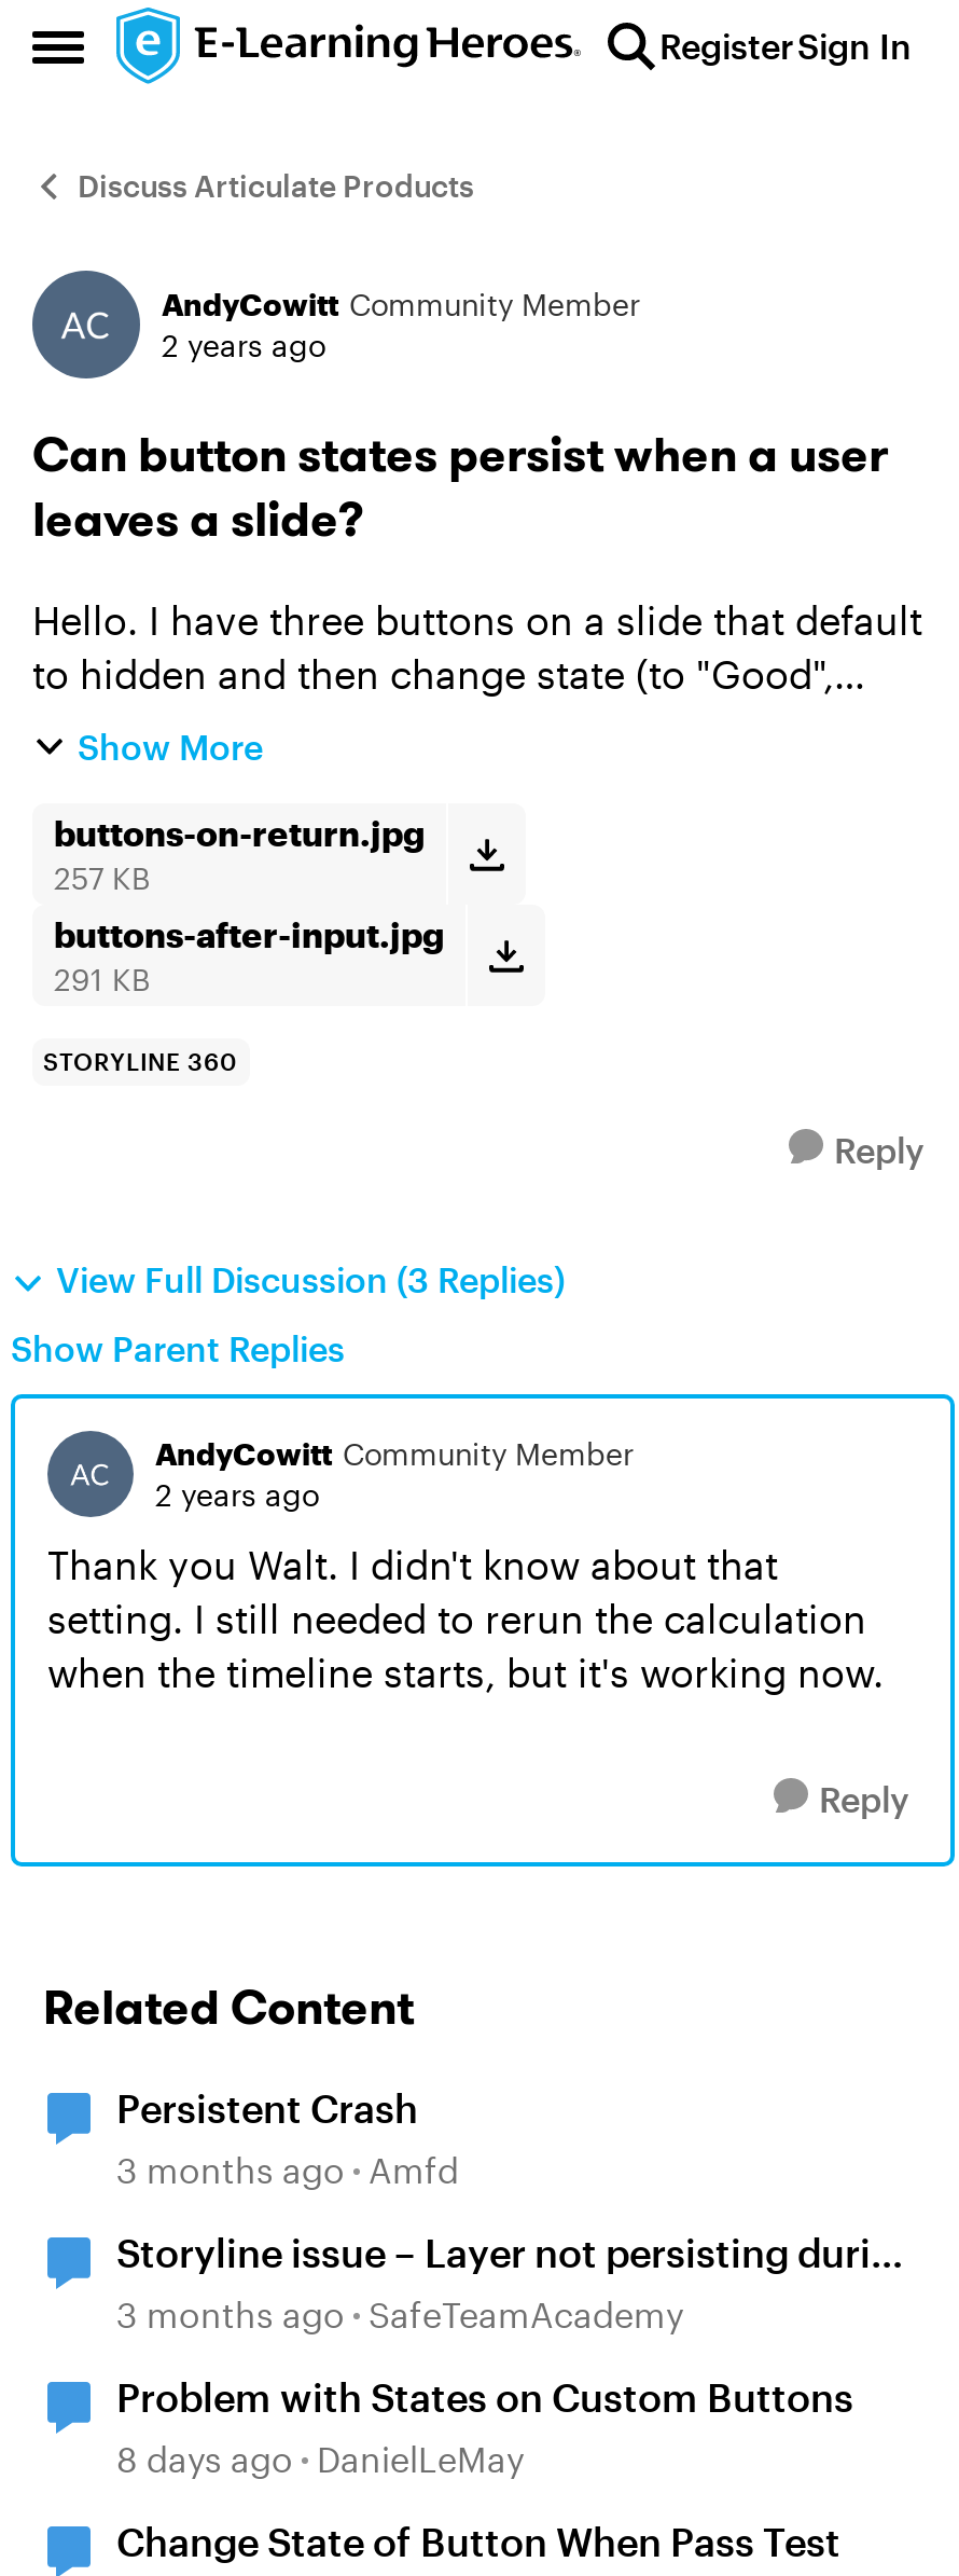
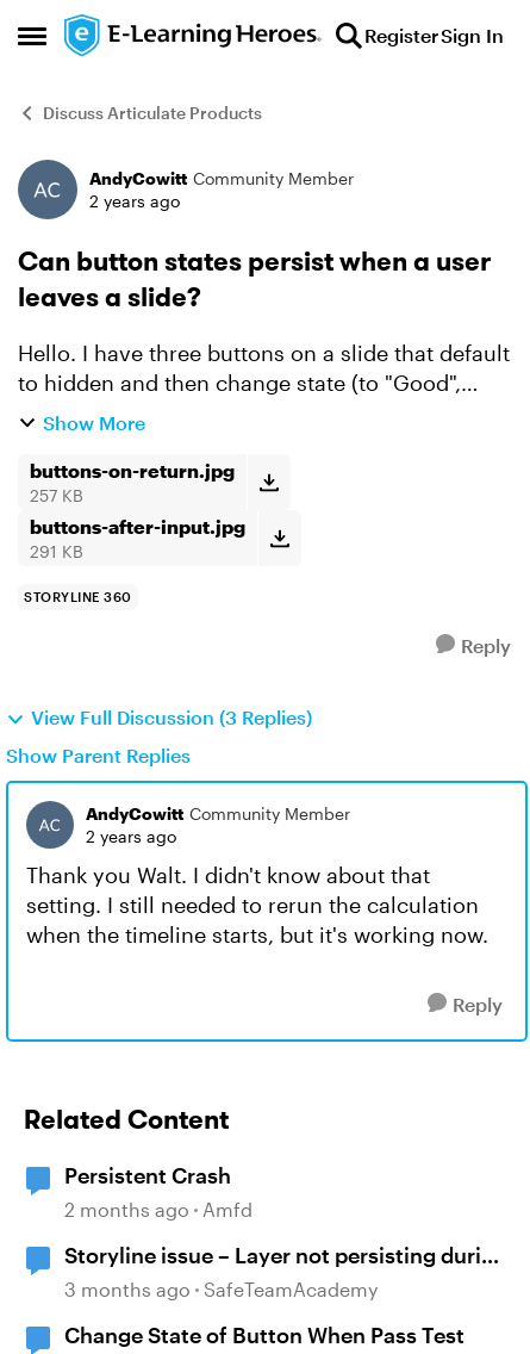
- 3 months ago Amfd
+ 2 months ago Amfd

- Problem with States on Custom Buttons
- 8 days ago DanielLeMay
